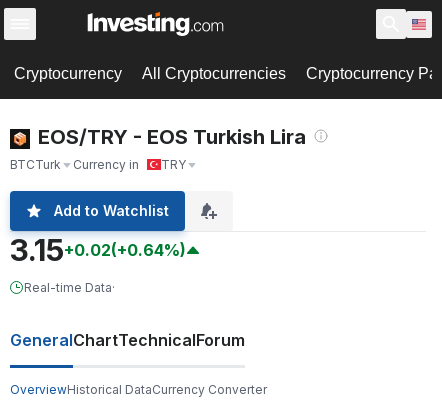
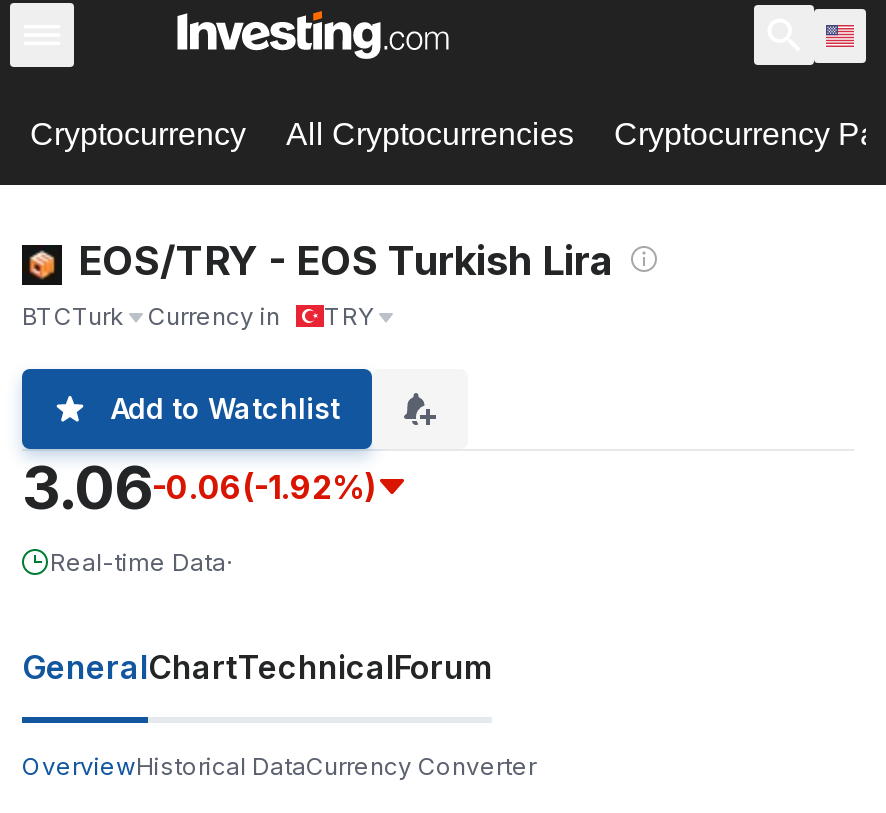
- 3.15+0.02(+0.64%)
+ 3.06-0.06(-1.92%)
